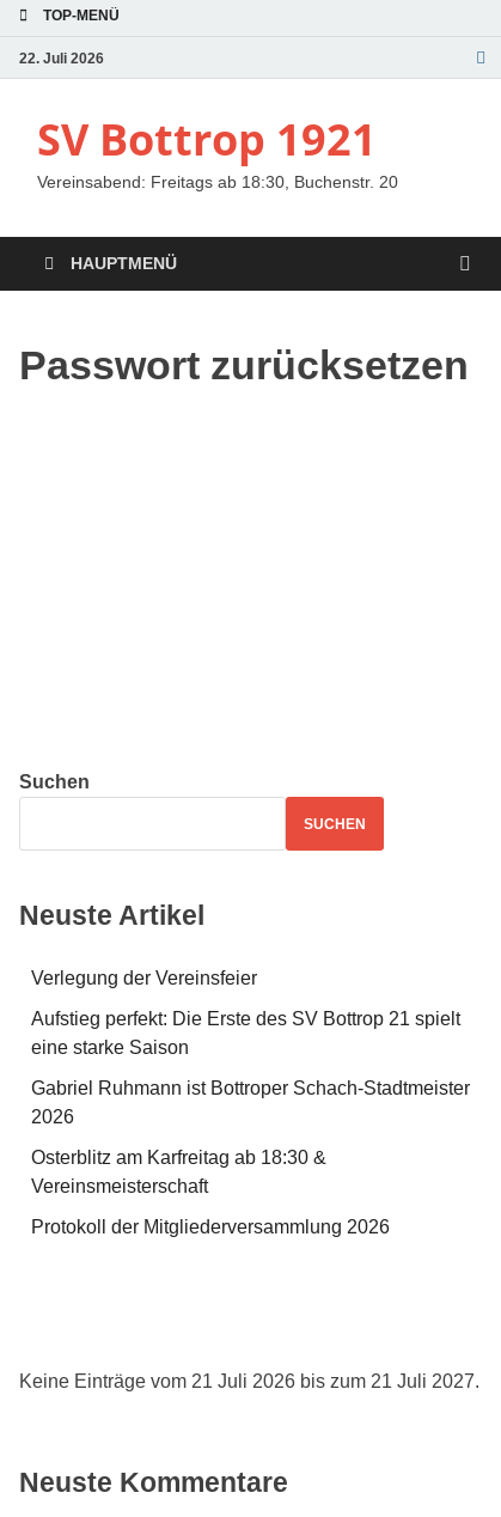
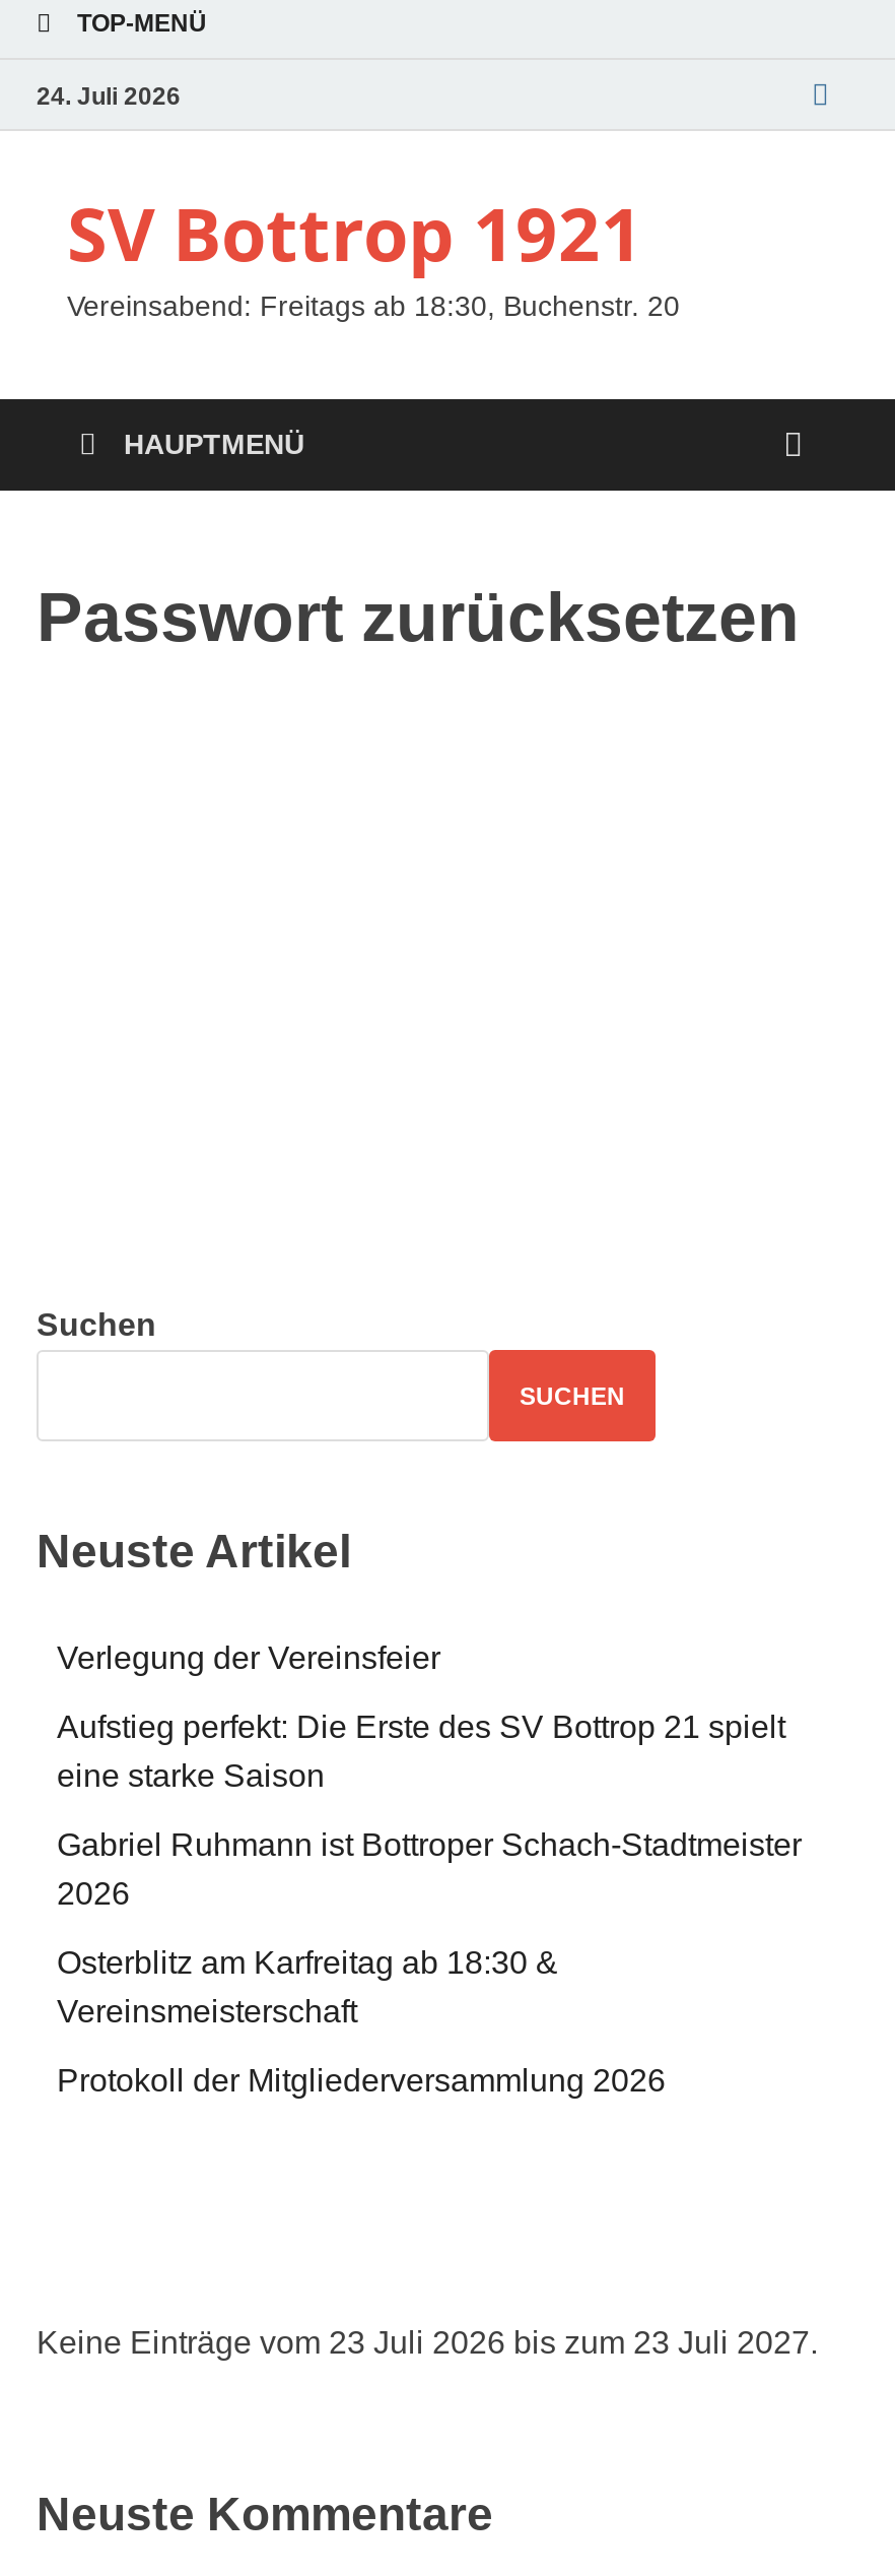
- 22. Juli 2026
+ 24. Juli 2026

- Keine Einträge vom 21 Juli 2026 bis zum 21 Juli 2027.
+ Keine Einträge vom 23 Juli 2026 bis zum 23 Juli 2027.
